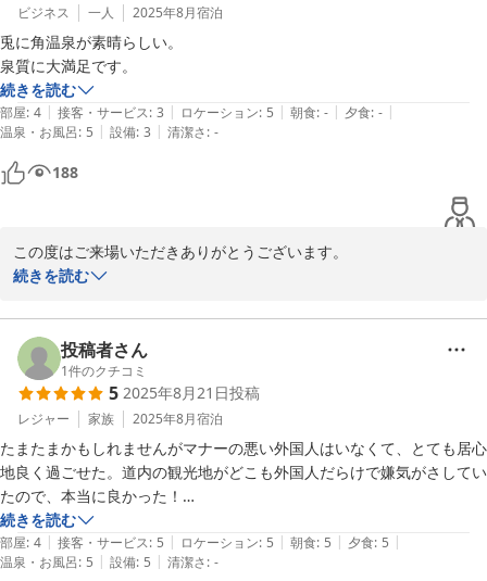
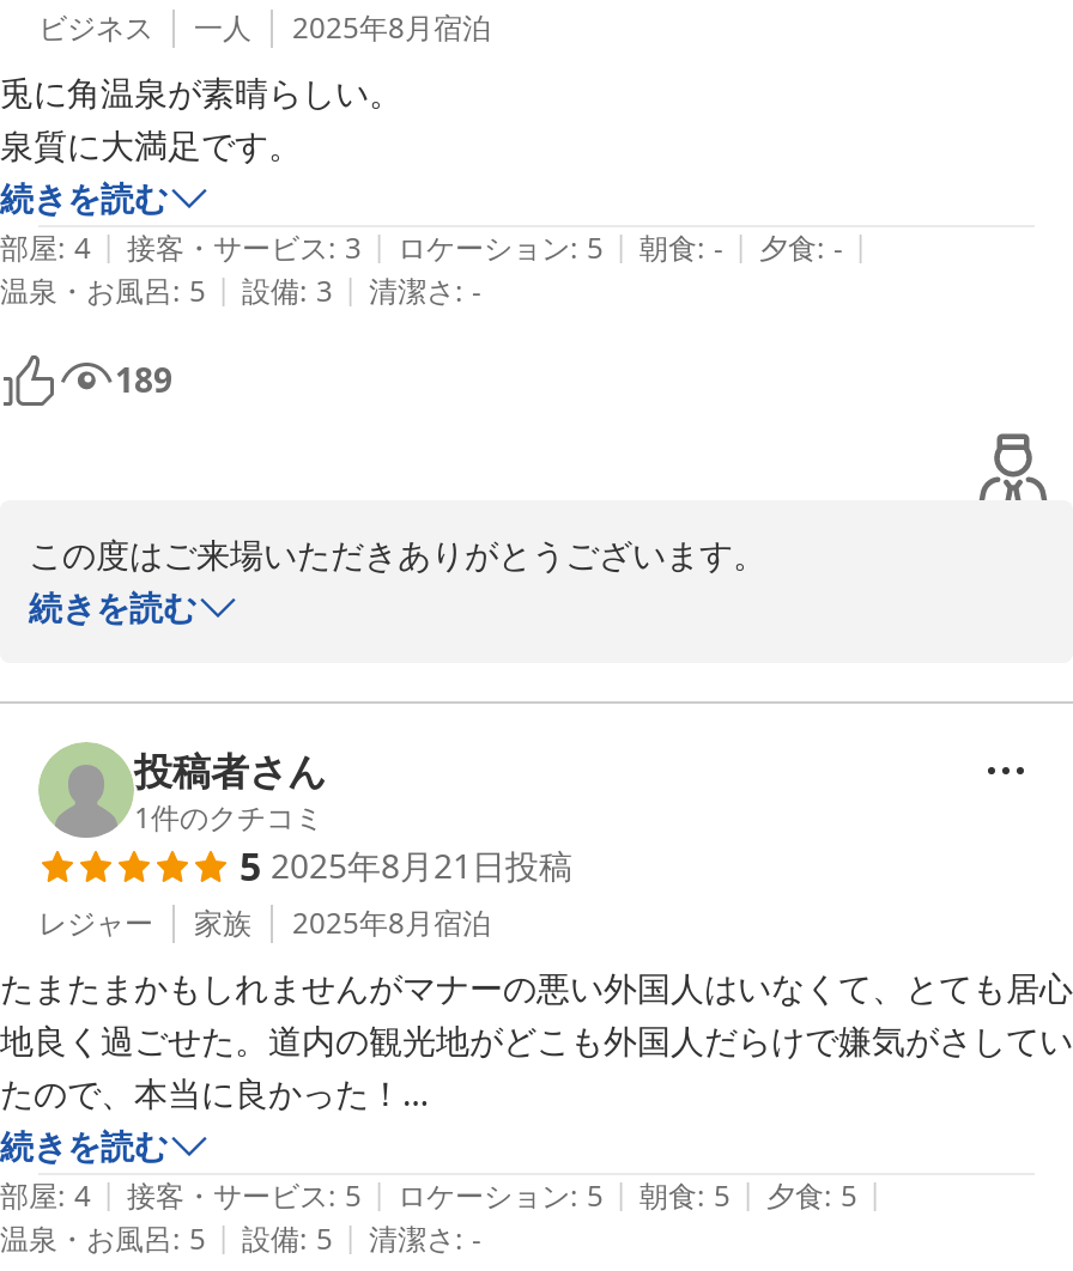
- 188
+ 189
